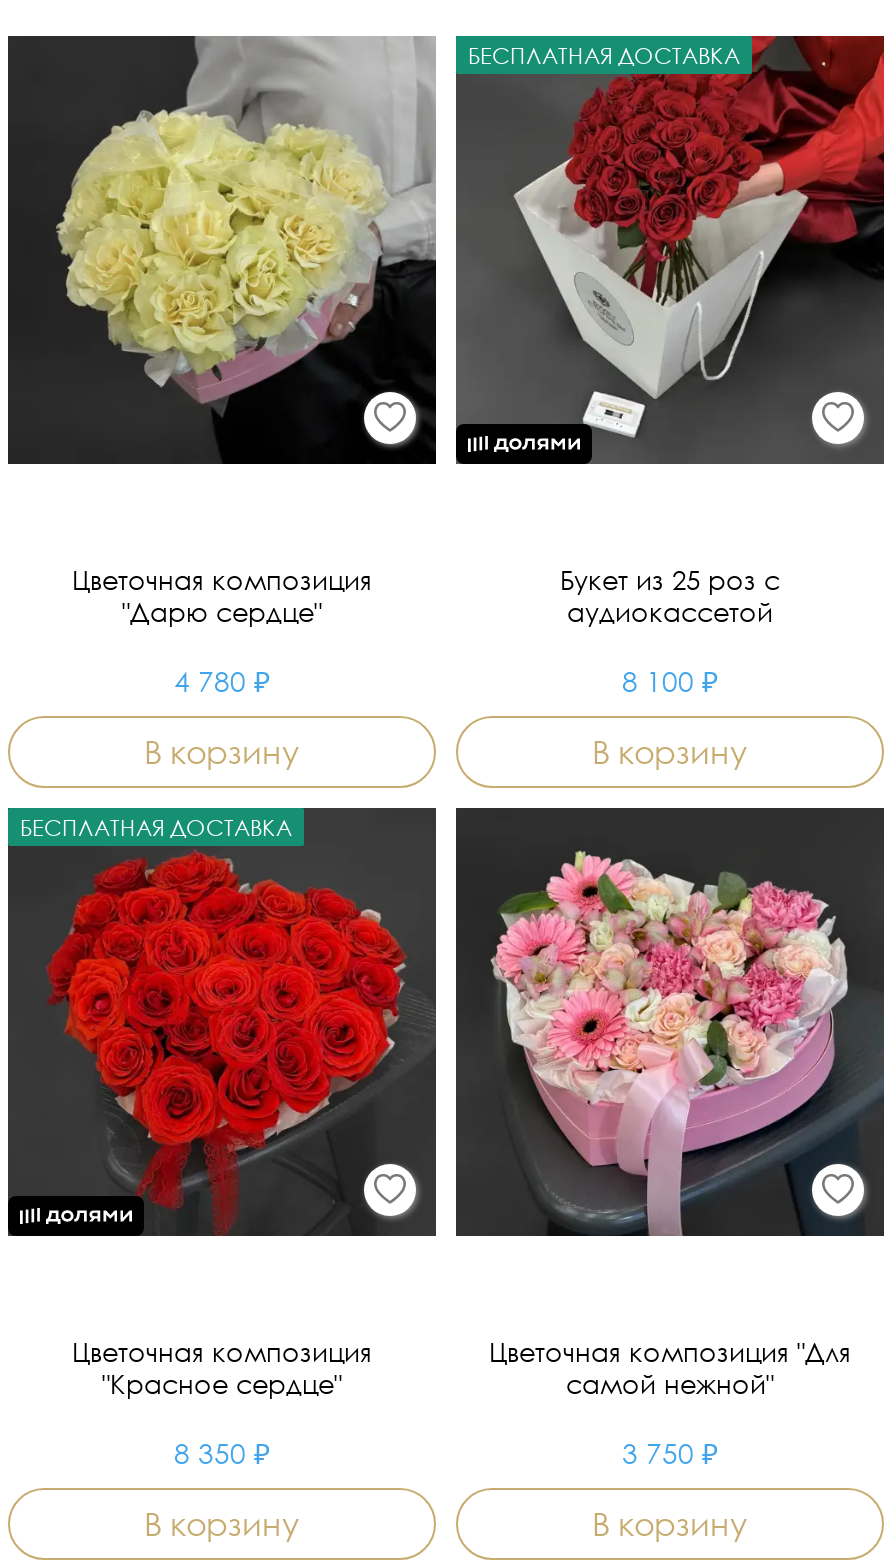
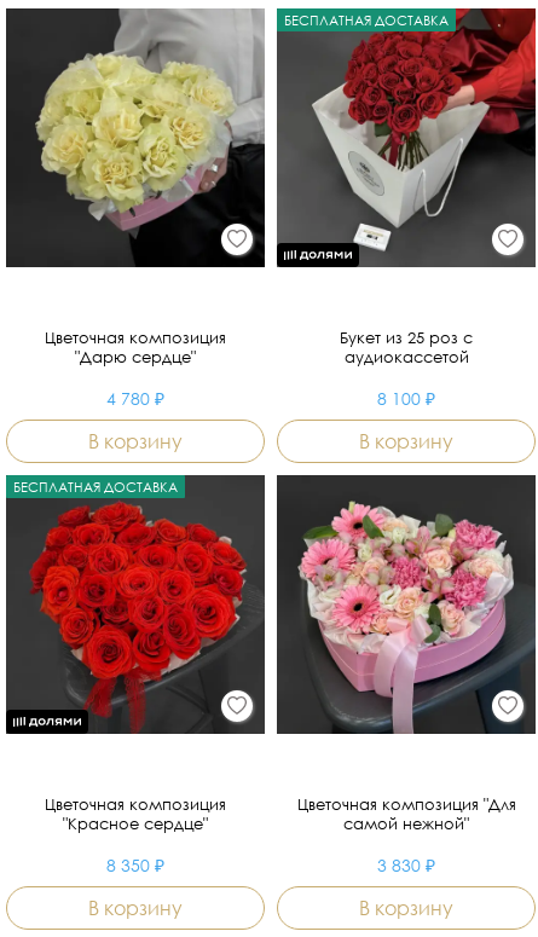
- 3 750 ₽
+ 3 830 ₽
